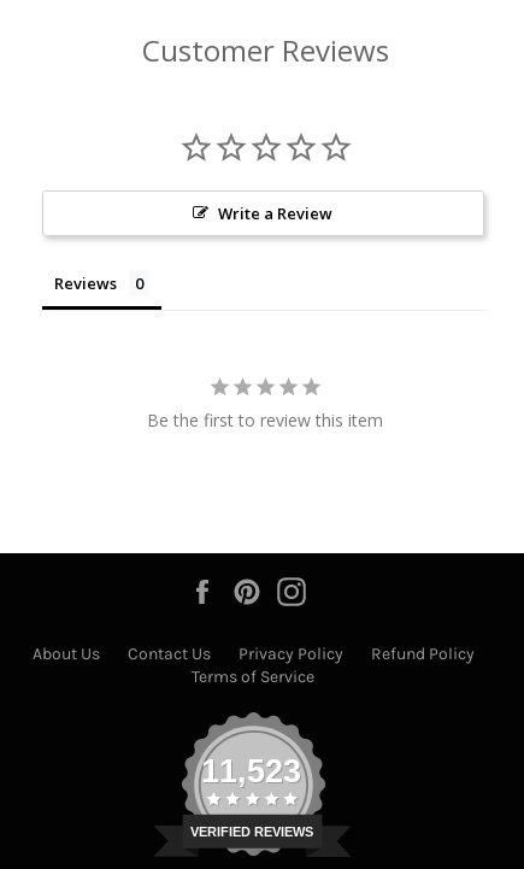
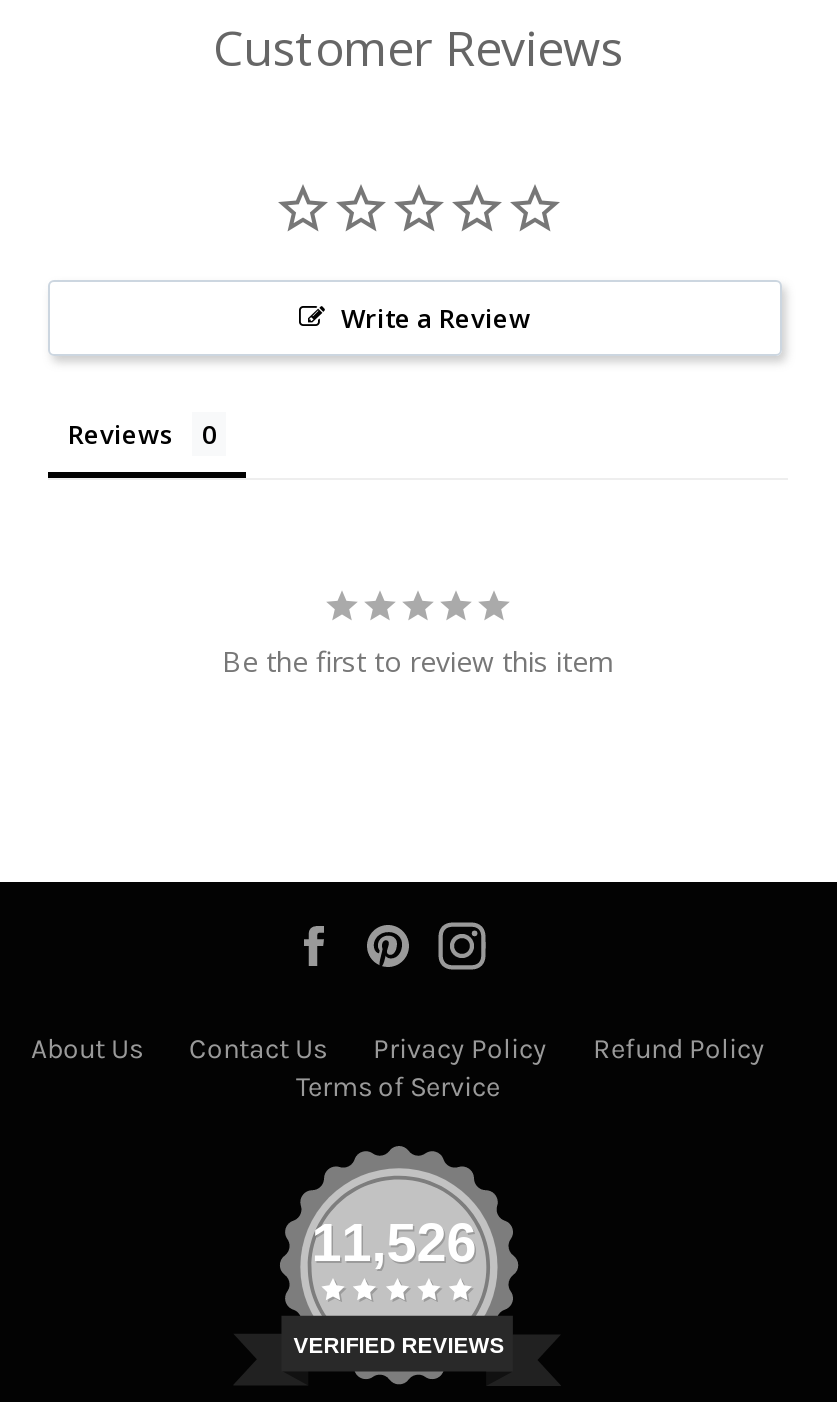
- 11,523
+ 11,526
